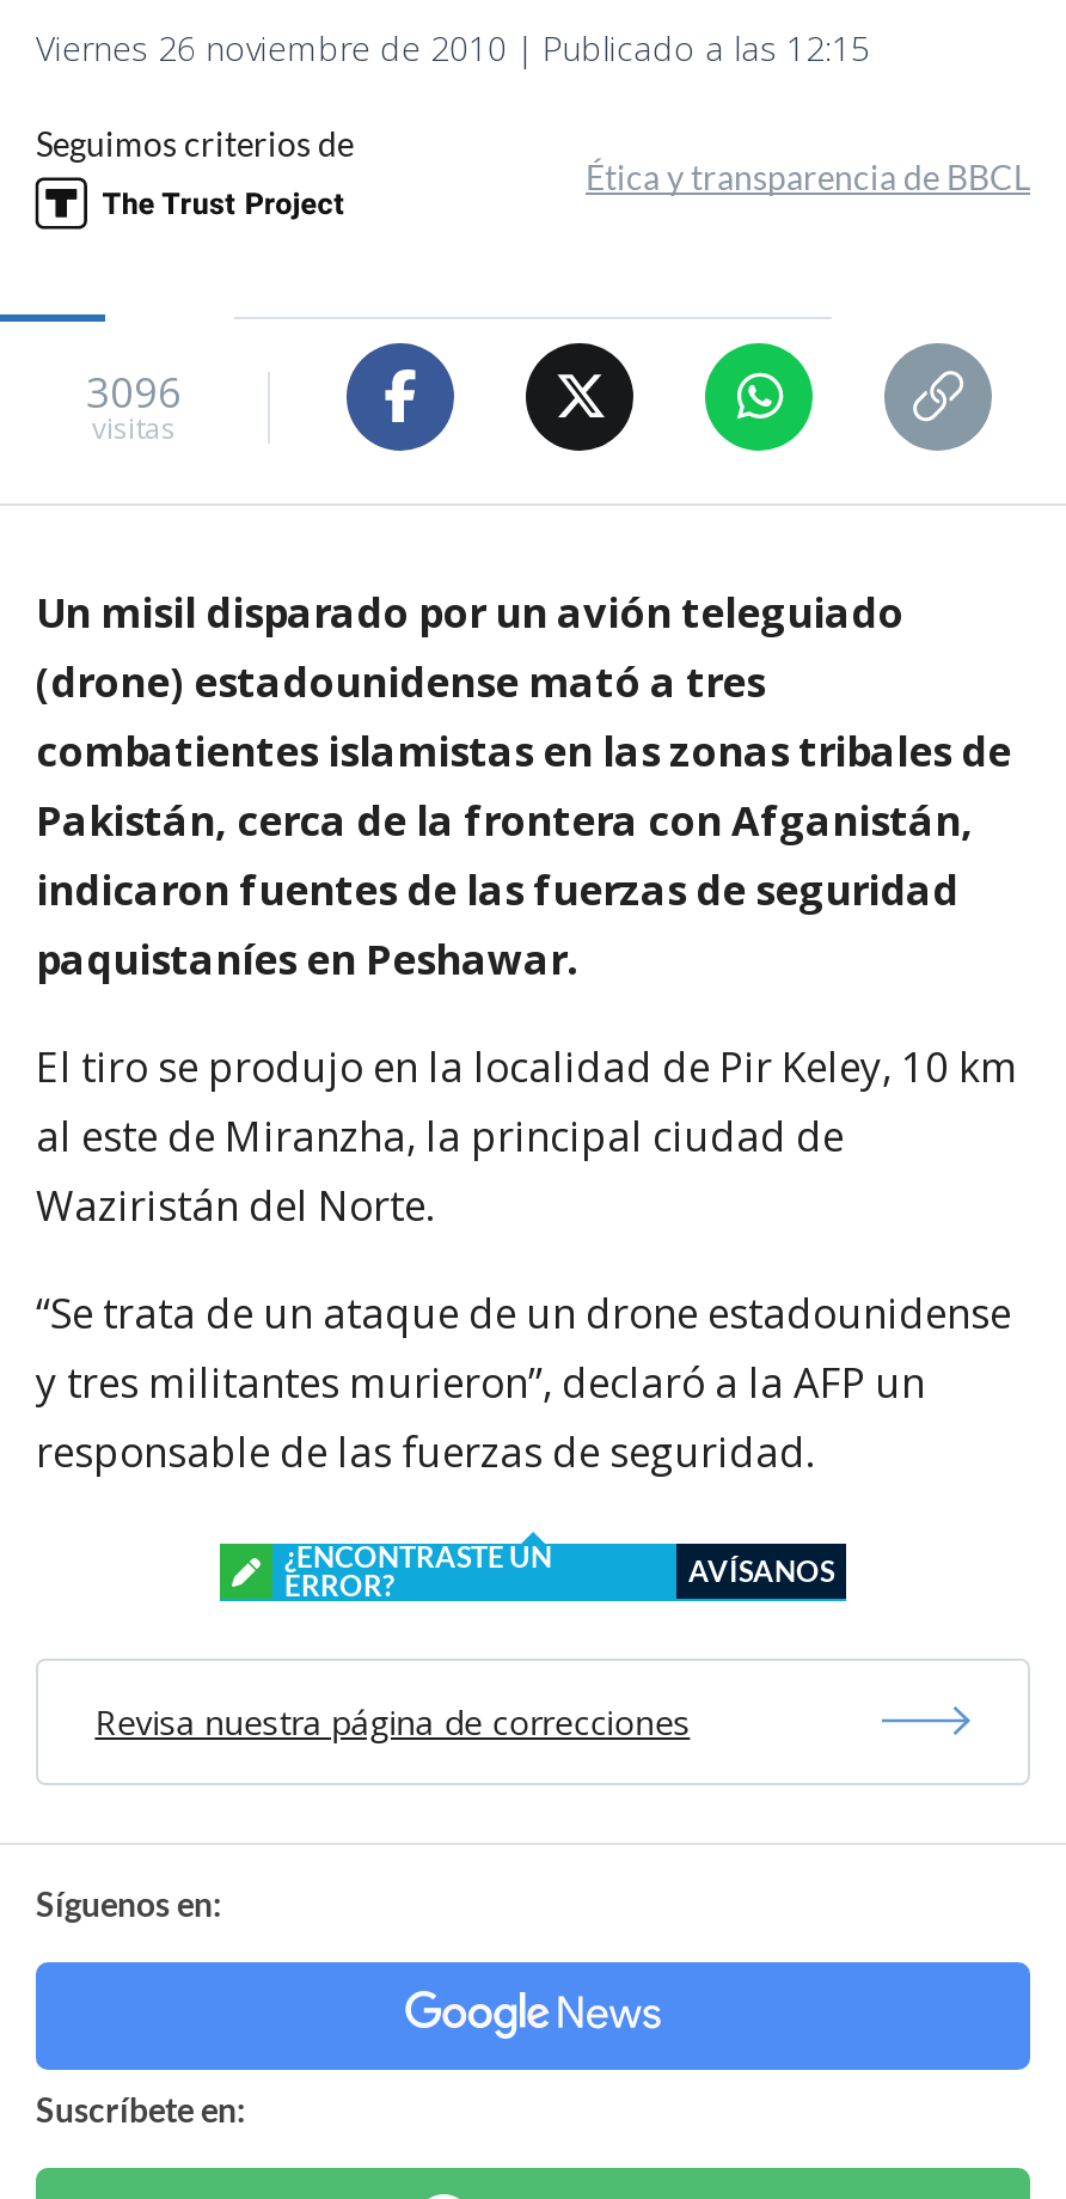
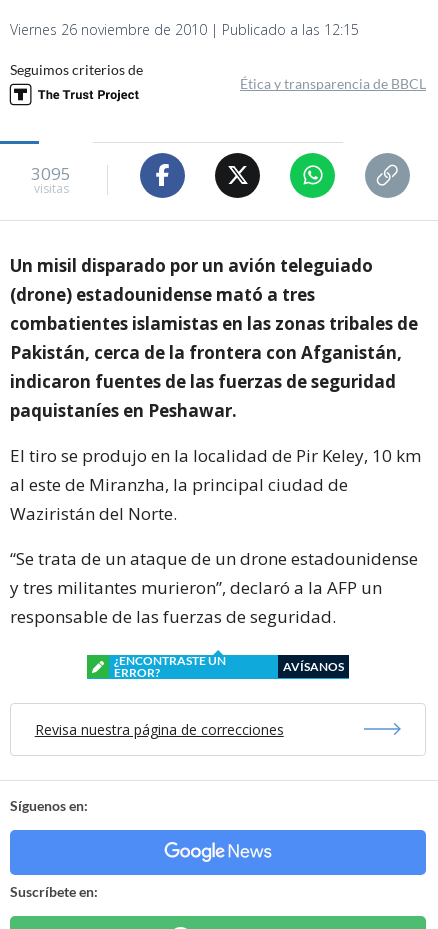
- 3096
+ 3095
